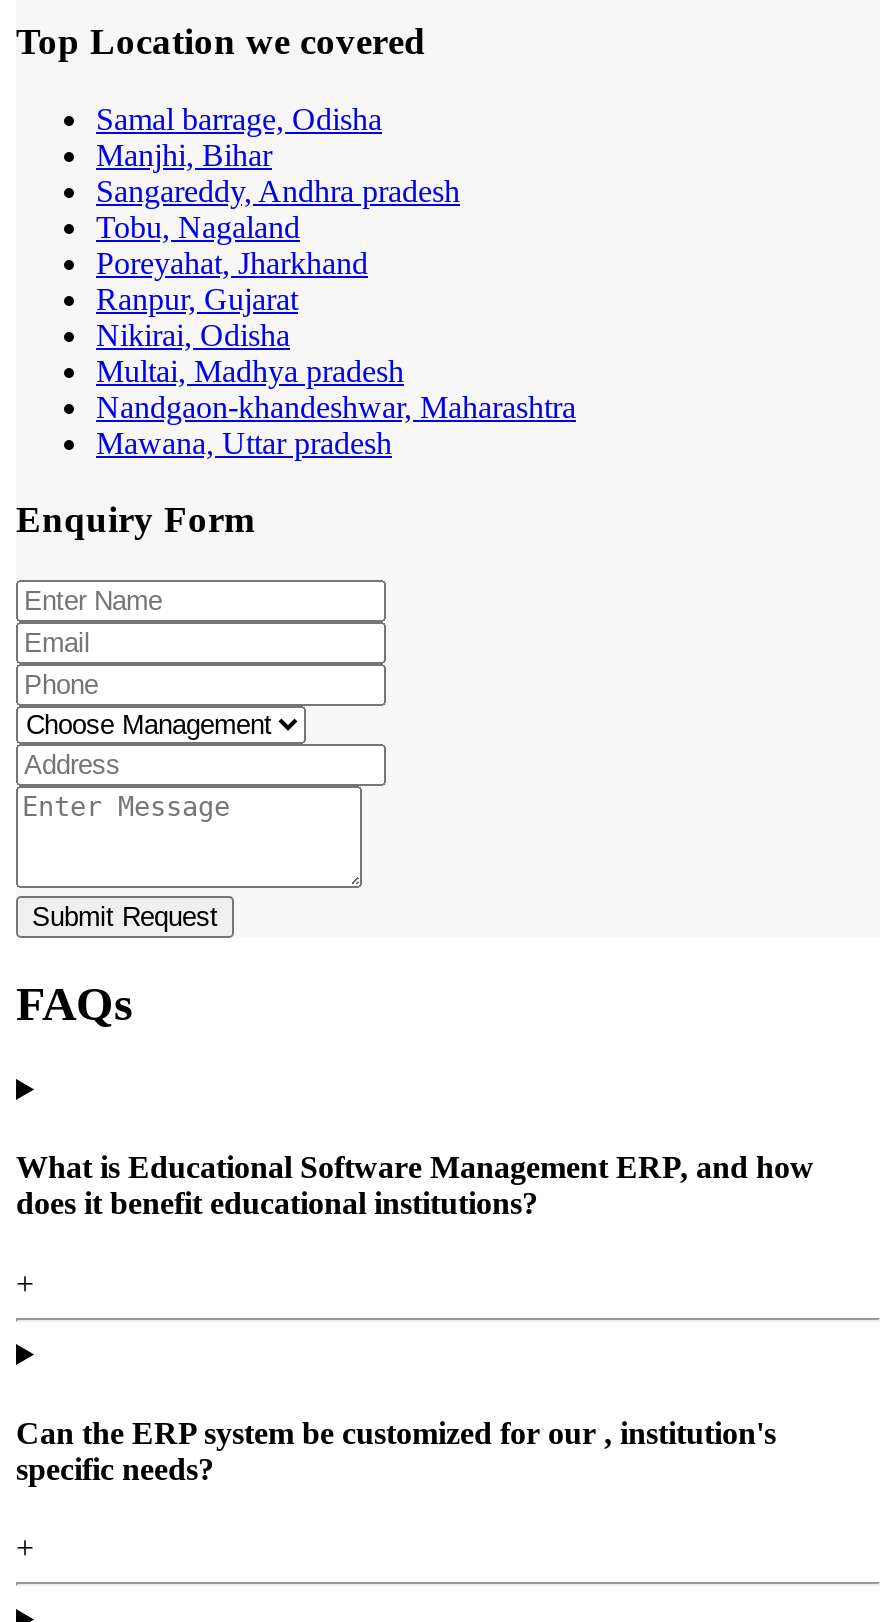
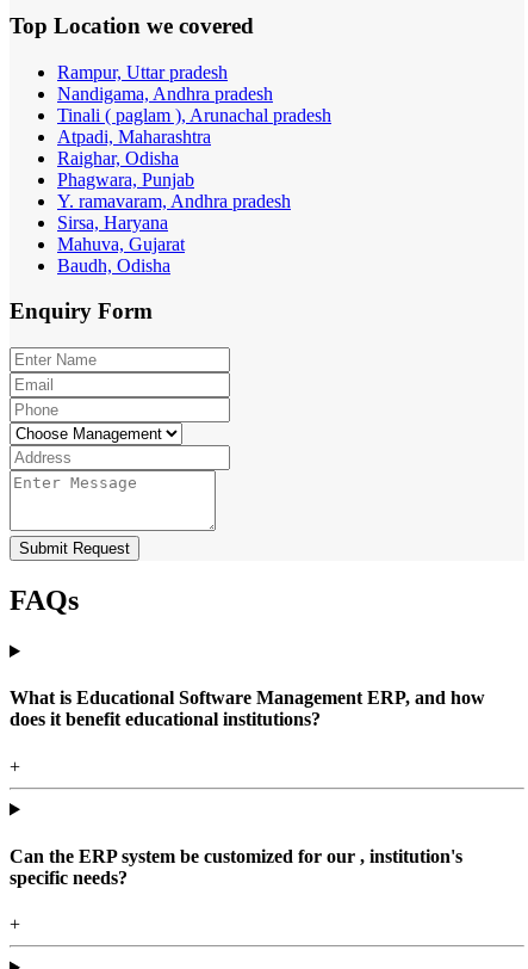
- Samal barrage, Odisha
- Manjhi, Bihar
- Sangareddy, Andhra pradesh
- Tobu, Nagaland
- Poreyahat, Jharkhand
- Ranpur, Gujarat
- Nikirai, Odisha
- Multai, Madhya pradesh
- Nandgaon-khandeshwar, Maharashtra
- Mawana, Uttar pradesh
+ Rampur, Uttar pradesh
+ Nandigama, Andhra pradesh
+ Tinali ( paglam ), Arunachal pradesh
+ Atpadi, Maharashtra
+ Raighar, Odisha
+ Phagwara, Punjab
+ Y. ramavaram, Andhra pradesh
+ Sirsa, Haryana
+ Mahuva, Gujarat
+ Baudh, Odisha
